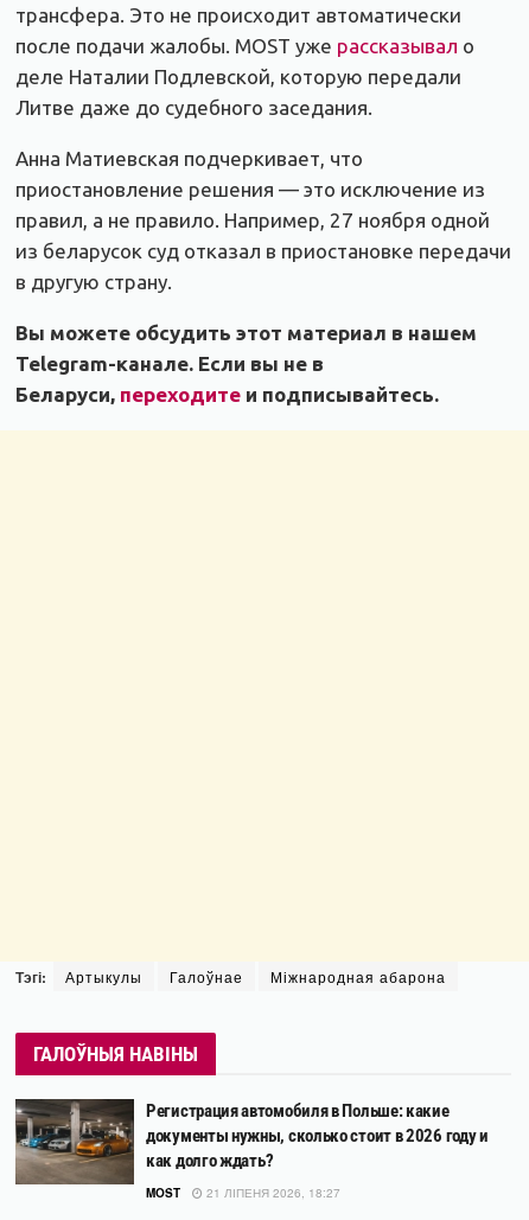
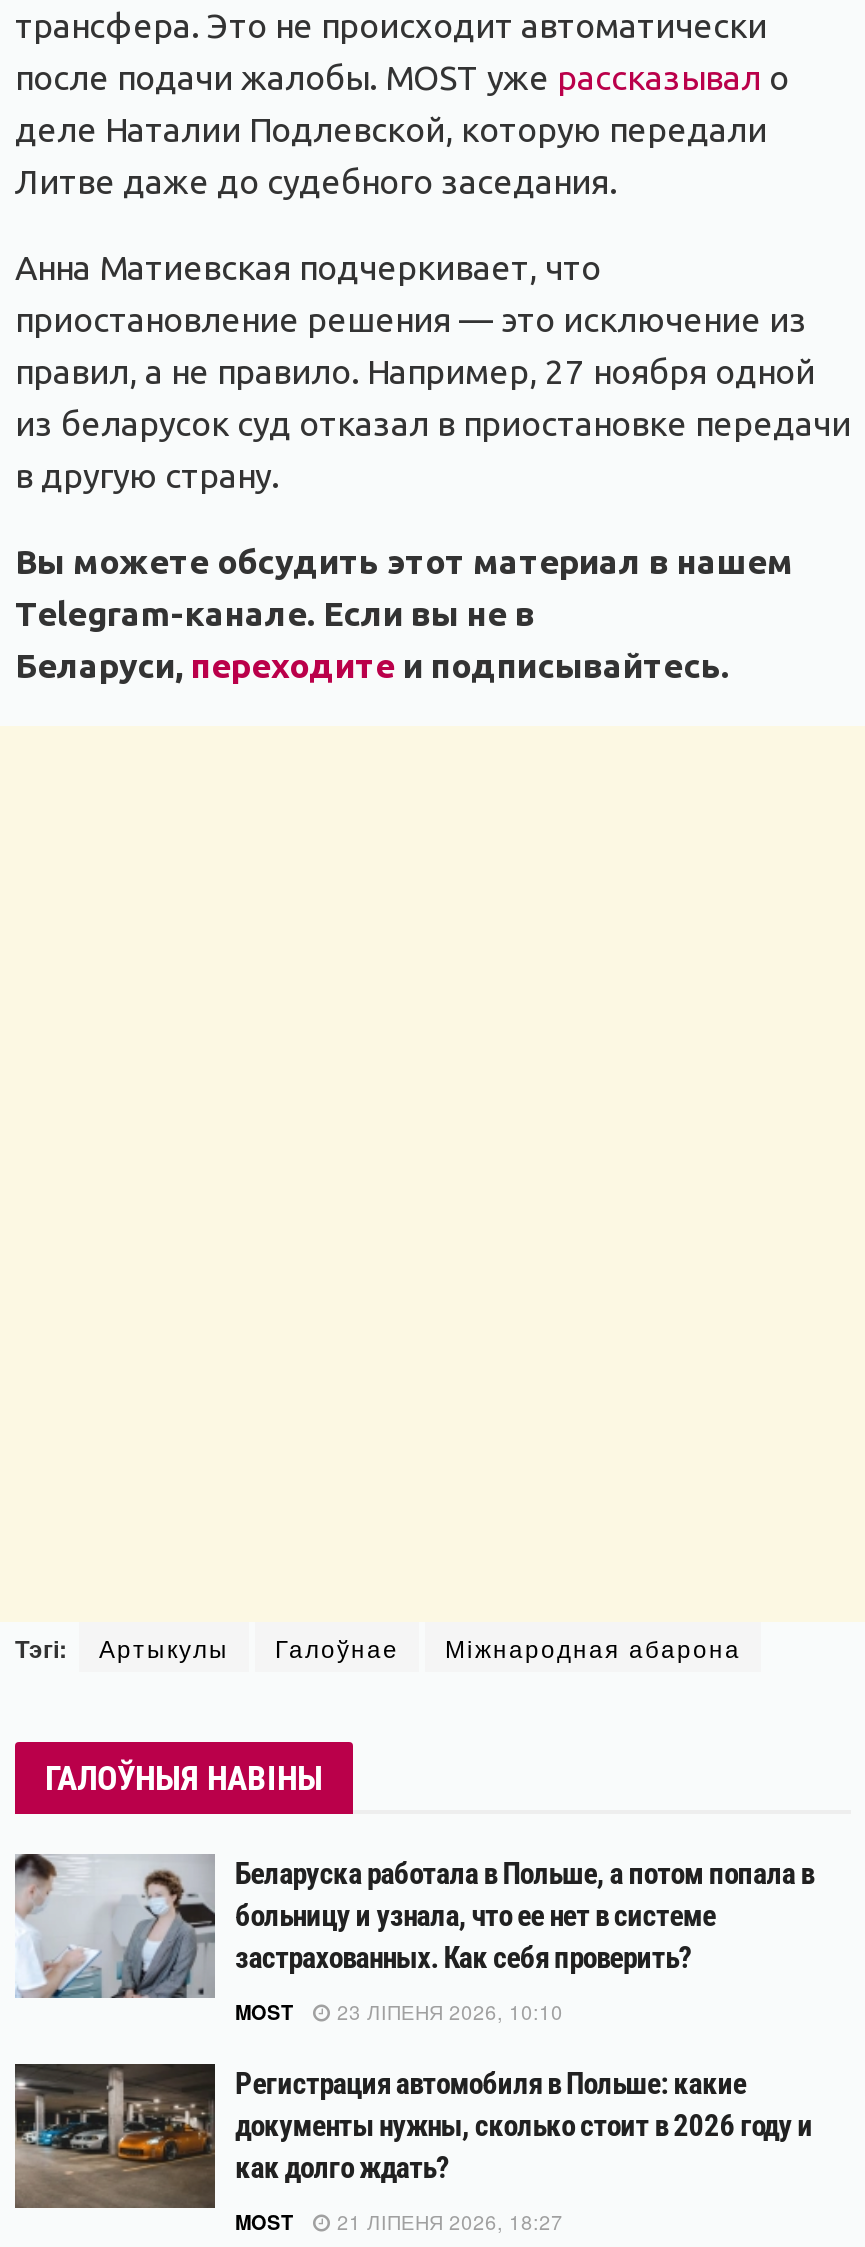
+ [image]
+ Беларуска работала в Польше, а потом попала в
+ больницу и узнала, что ее нет в системе
+ застрахованных. Как себя проверить?
+ MOST
+ 23 ЛІПЕНЯ 2026, 10:10
